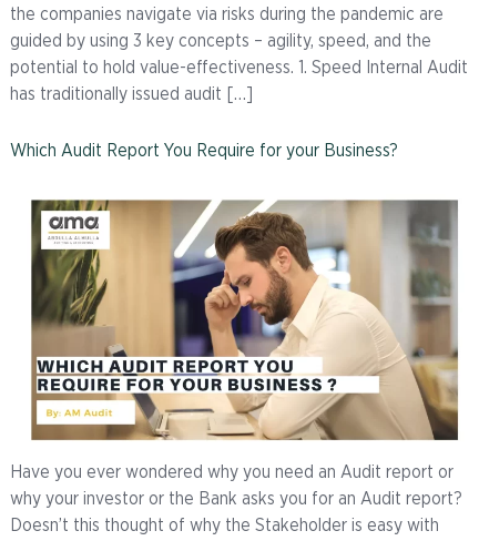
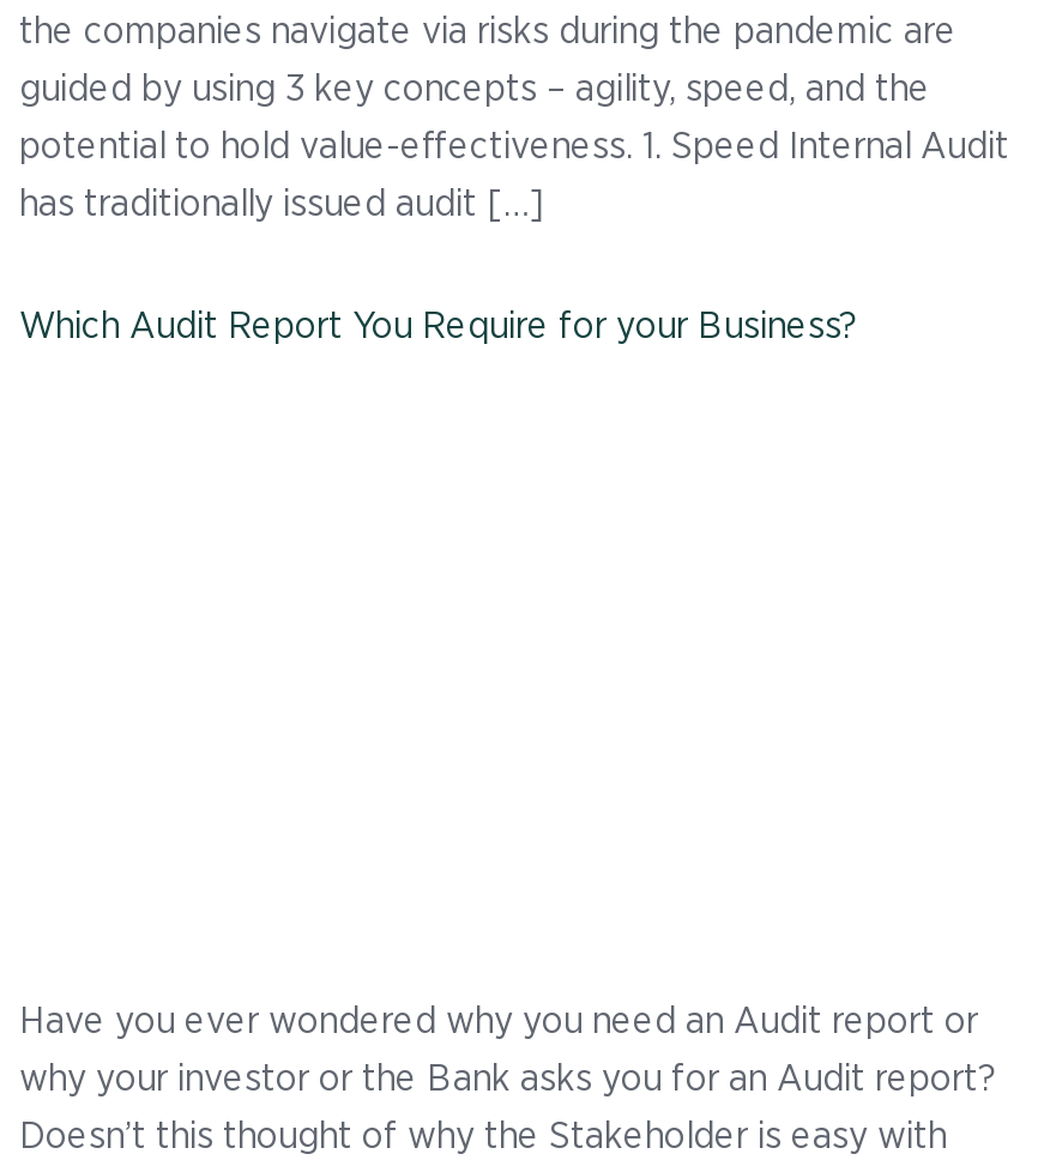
- [image]
